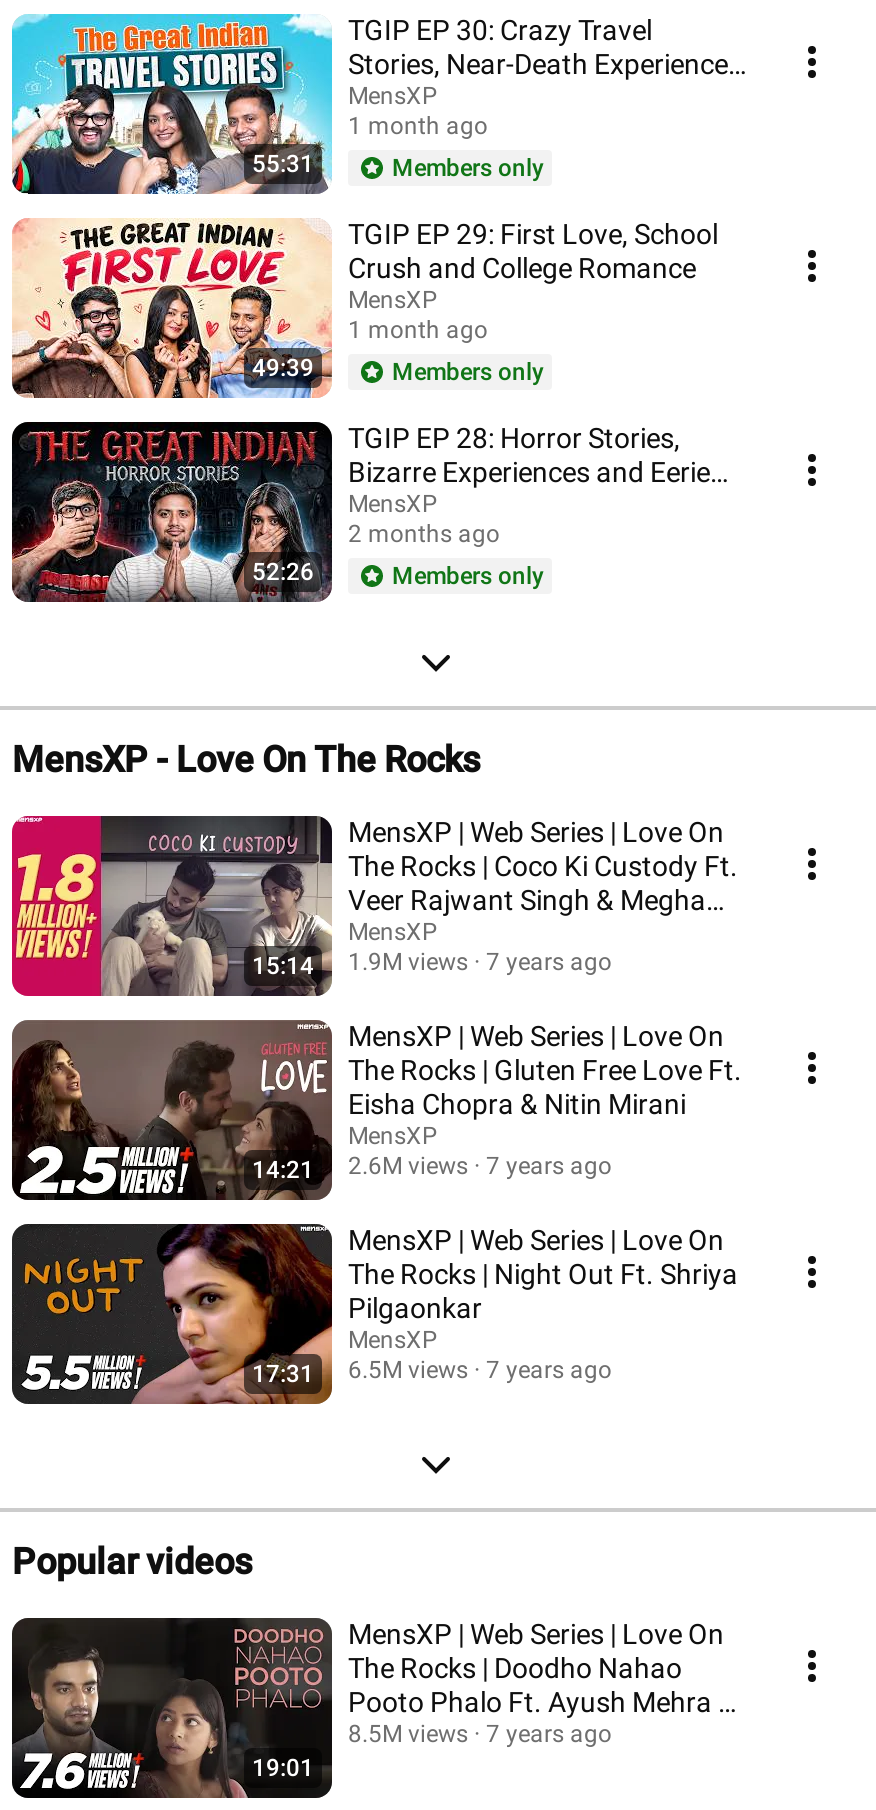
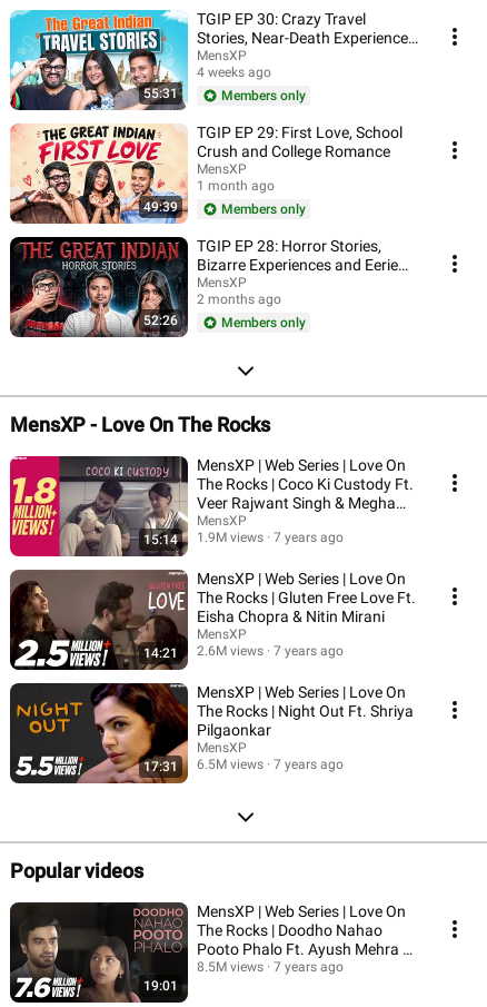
- 1 month ago
+ 4 weeks ago
